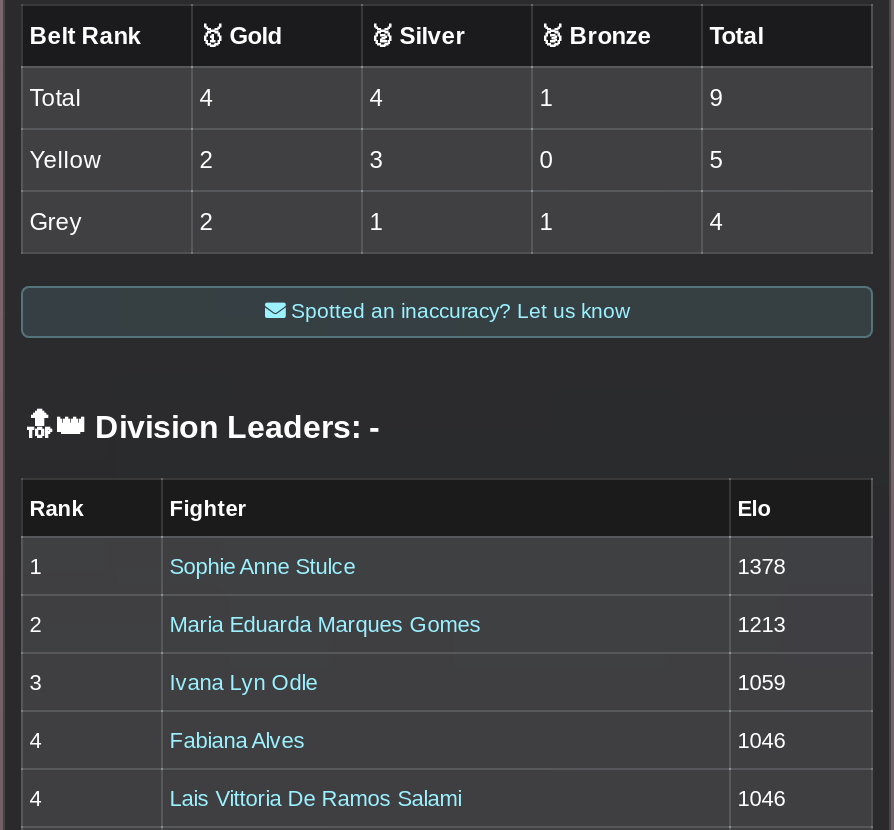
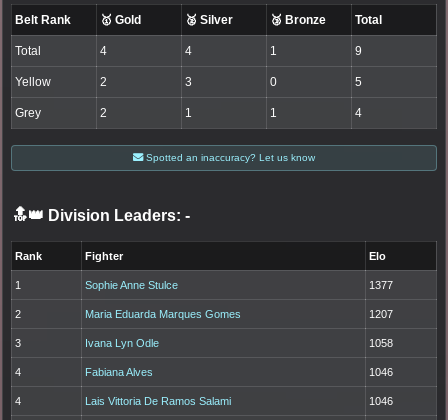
- 1378
+ 1377

- 1213
+ 1207

- 1059
+ 1058
